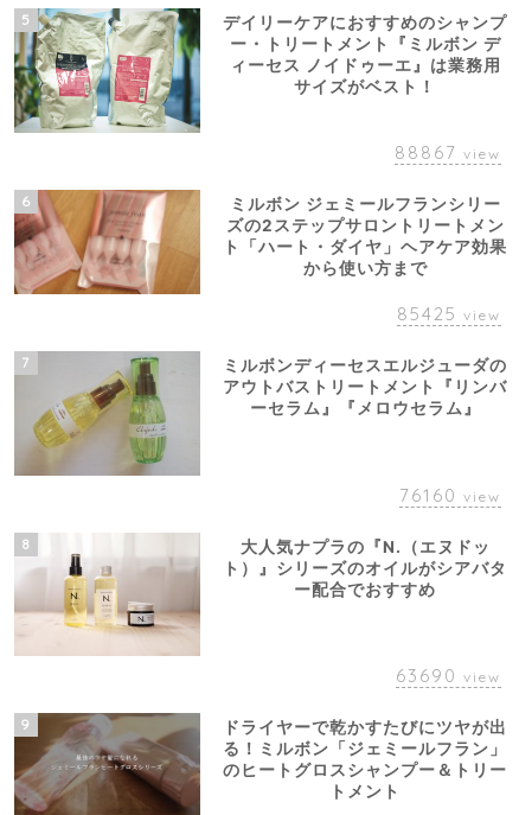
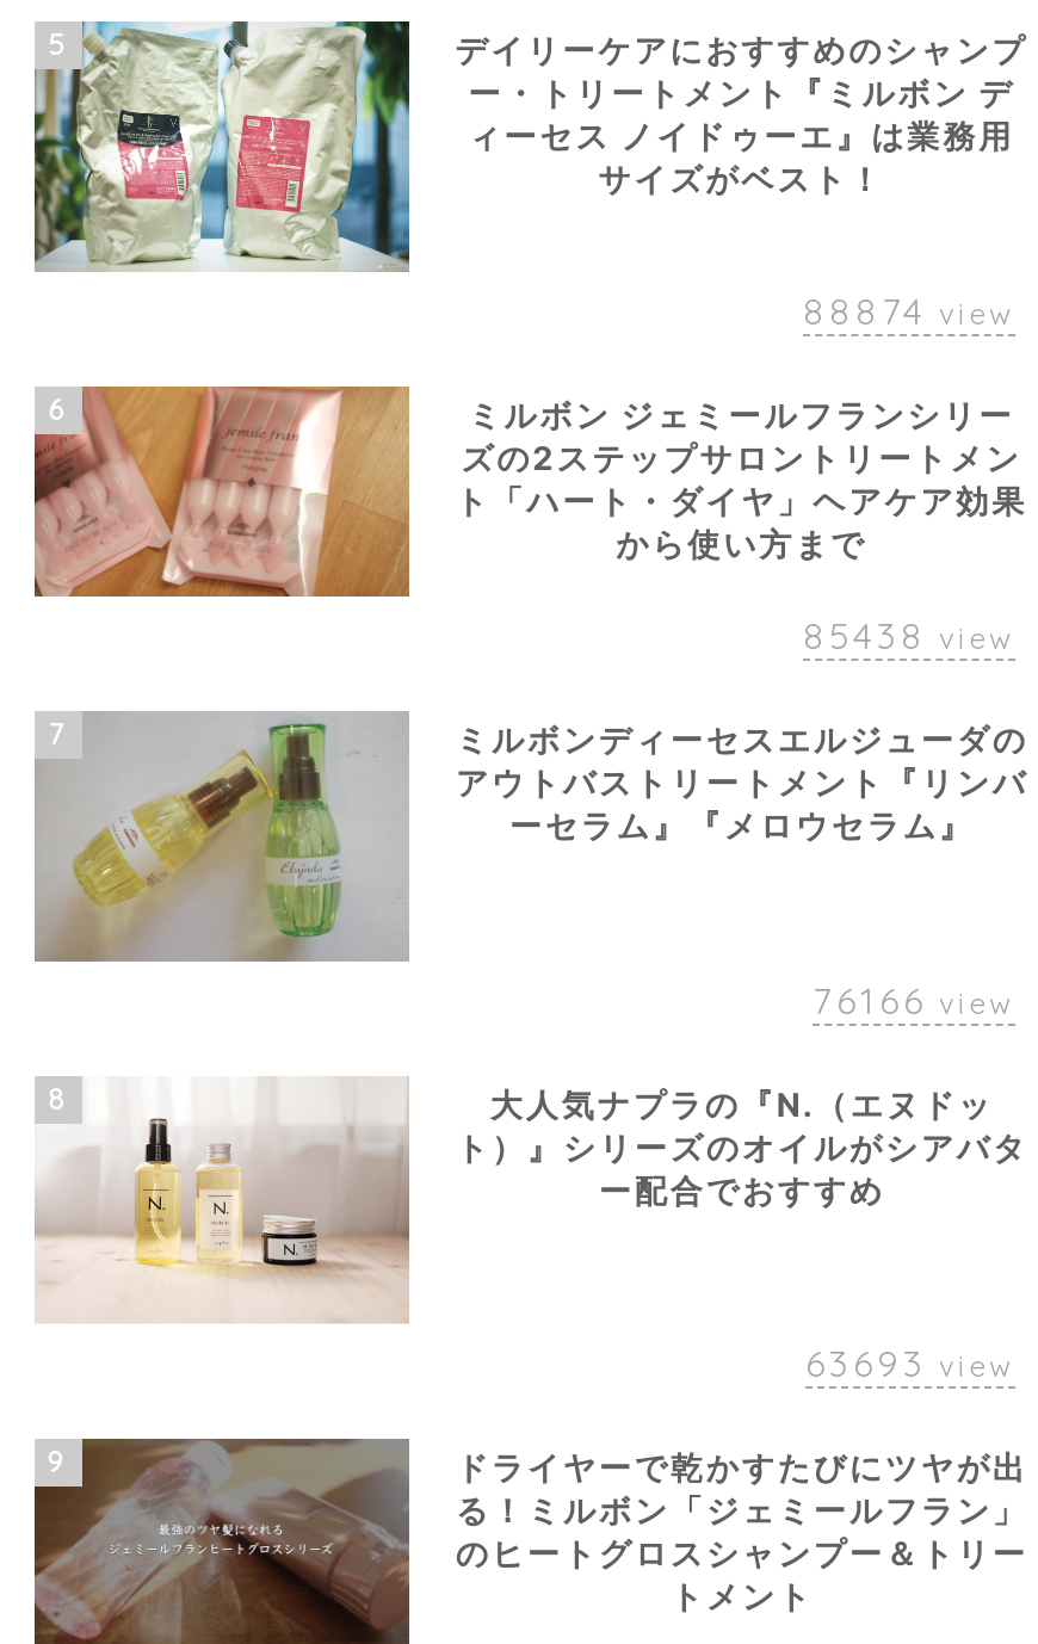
- 88867 view
+ 88874 view

- 85425 view
+ 85438 view

- 76160 view
+ 76166 view

- 63690 view
+ 63693 view
